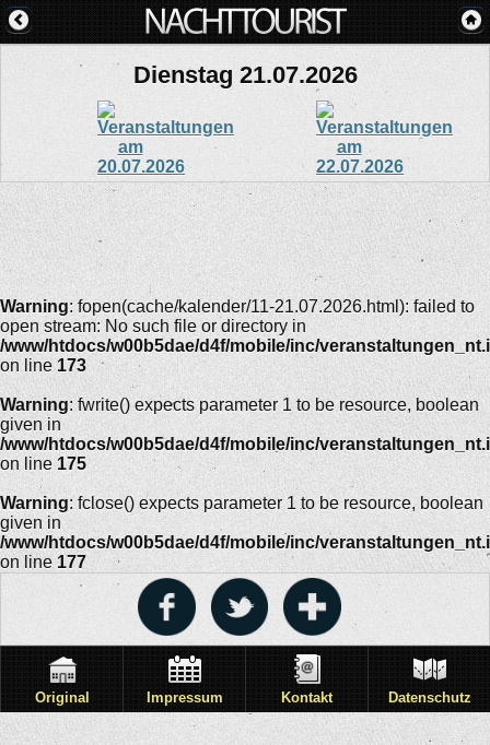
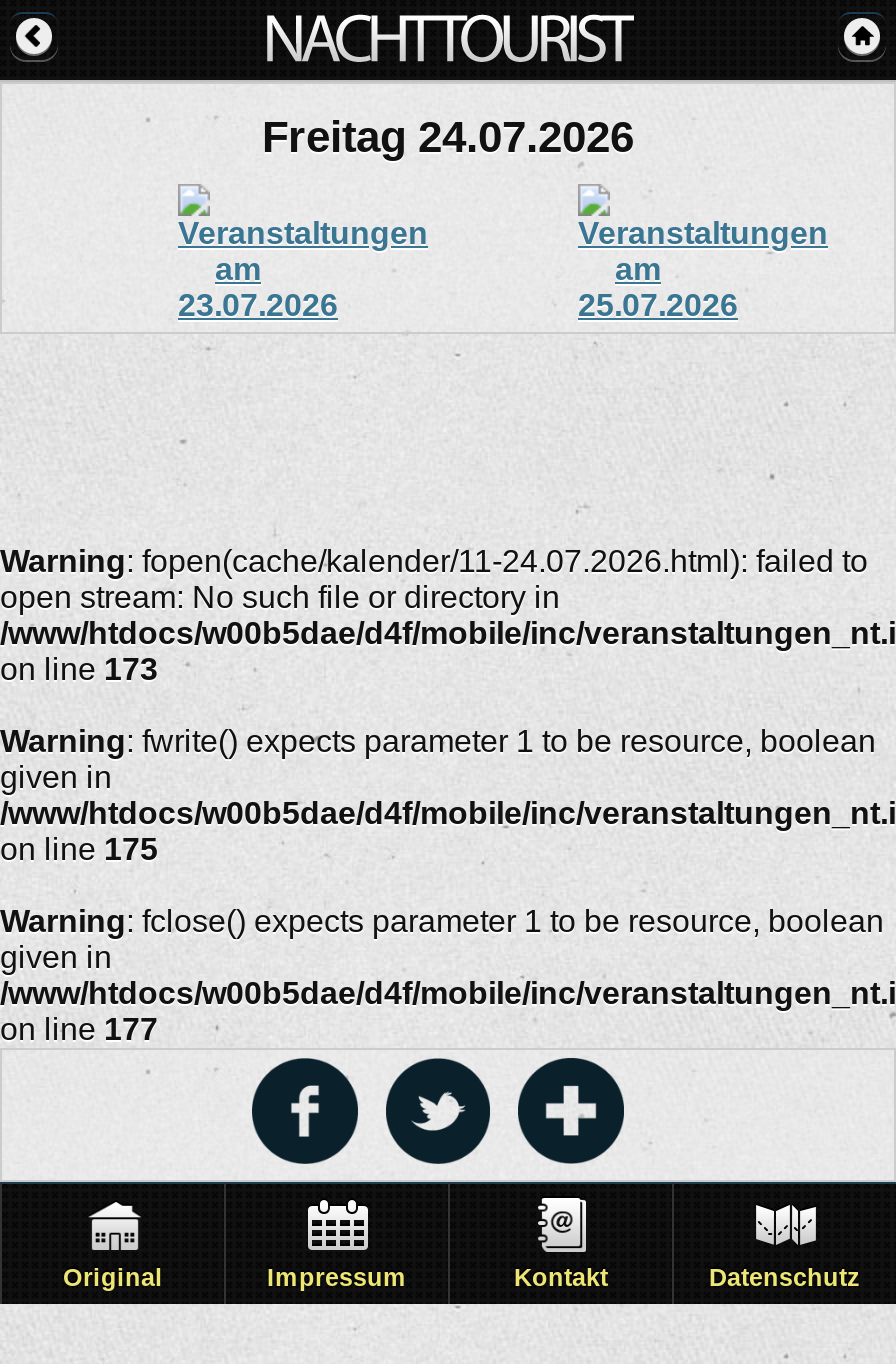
- Dienstag 21.07.2026
+ Freitag 24.07.2026

- Warning: fopen(cache/kalender/11-21.07.2026.html): failed to
+ Warning: fopen(cache/kalender/11-24.07.2026.html): failed to
